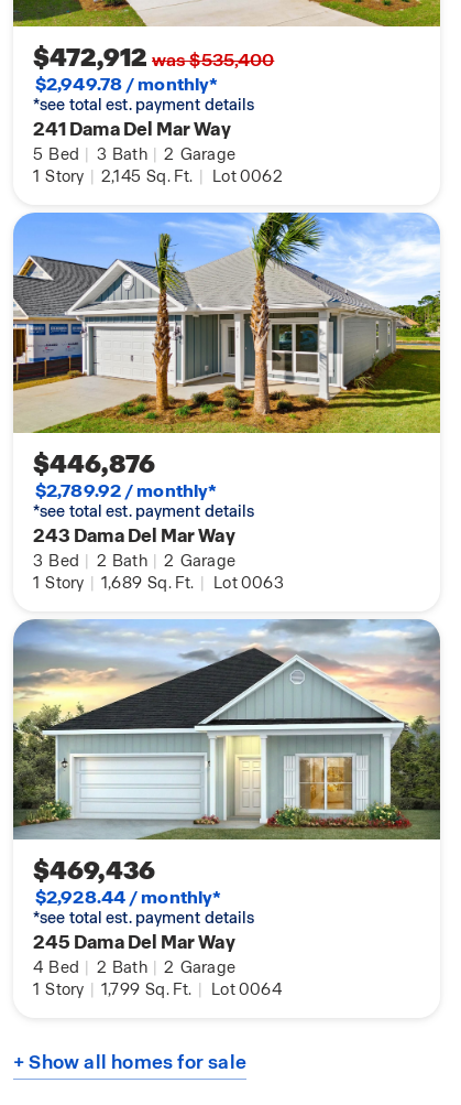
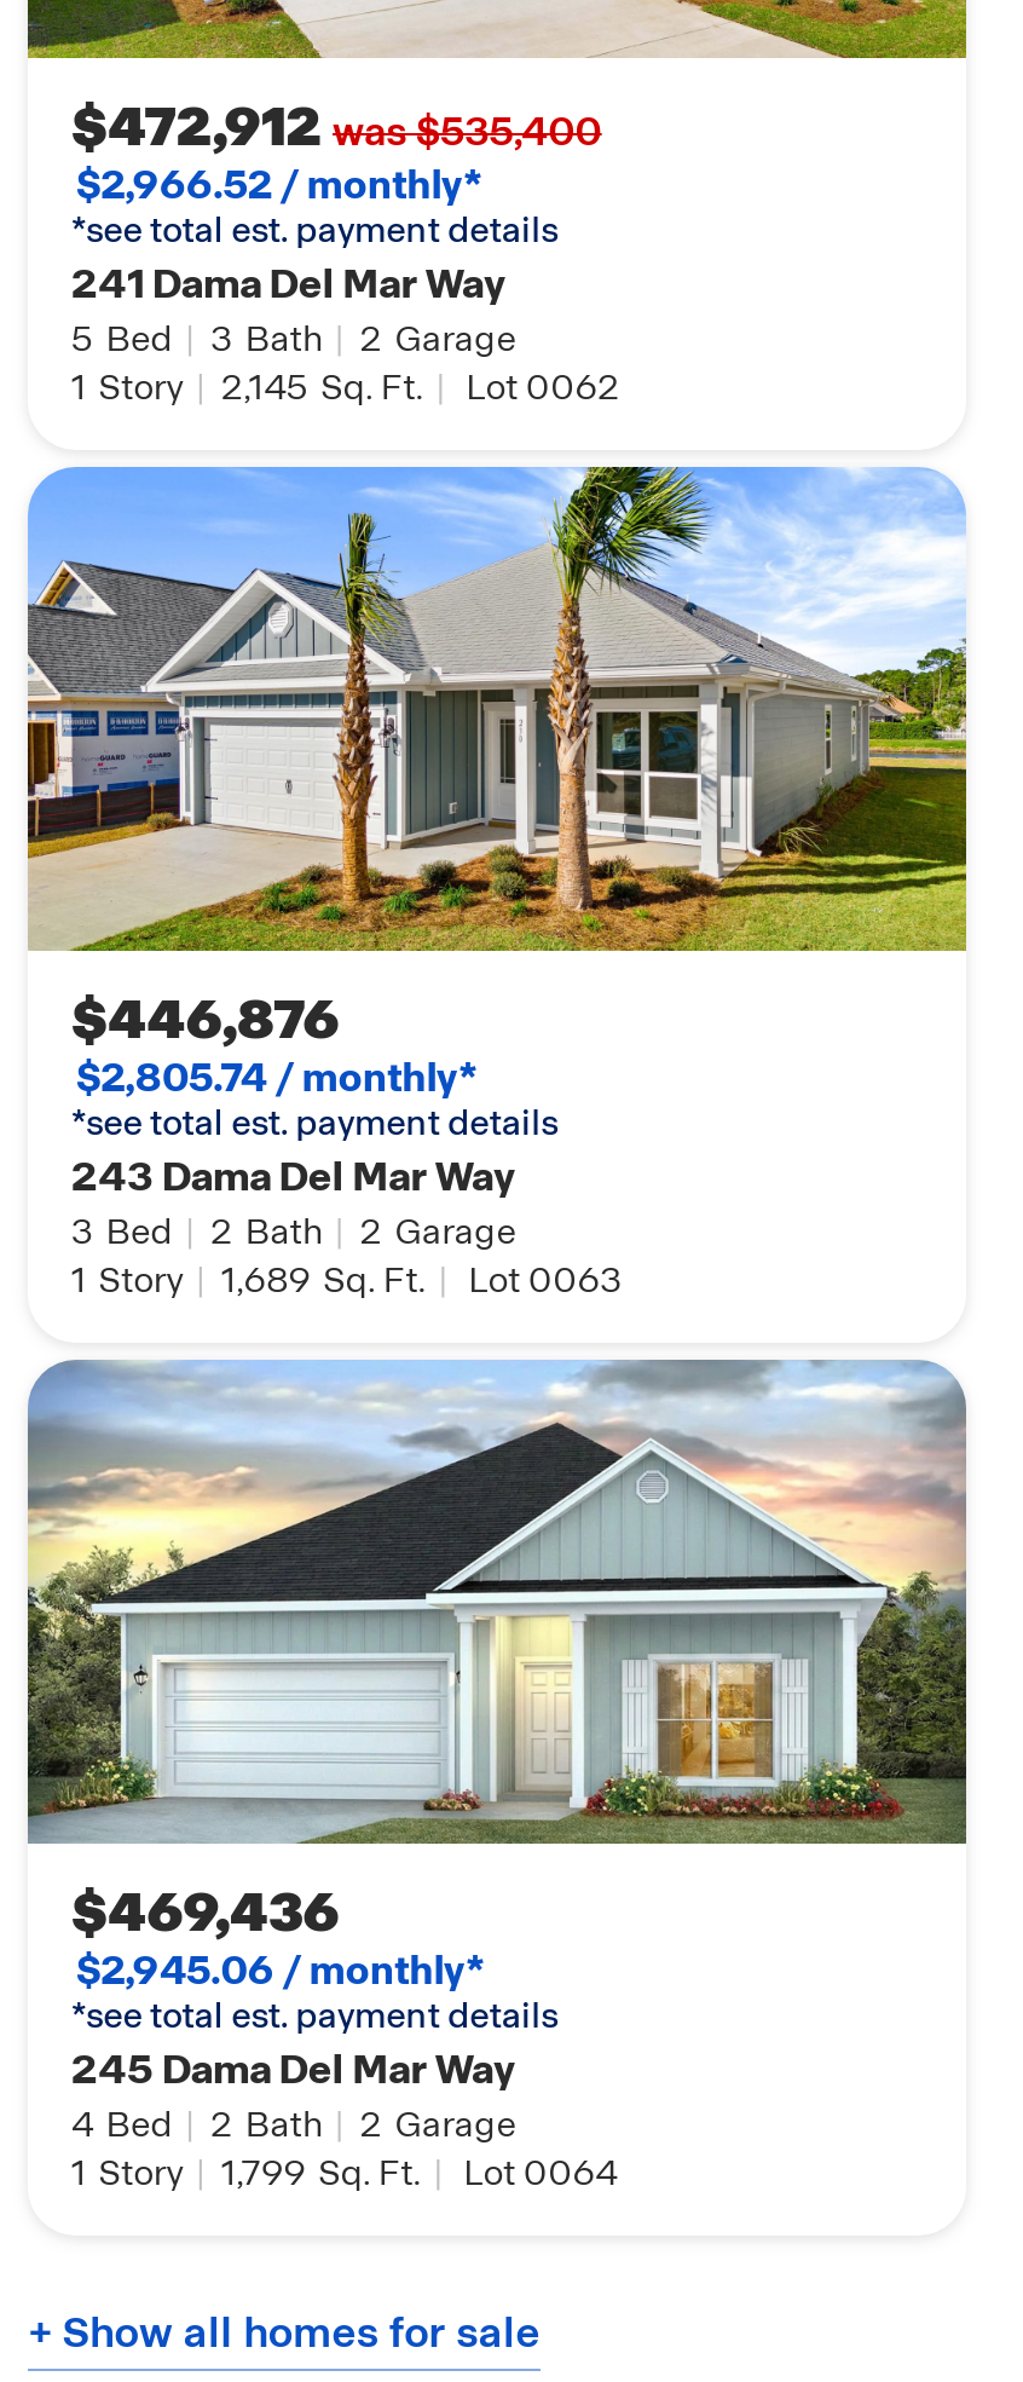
- $2,949.78 / monthly*
+ $2,966.52 / monthly*

- $2,789.92 / monthly*
+ $2,805.74 / monthly*

- $2,928.44 / monthly*
+ $2,945.06 / monthly*
